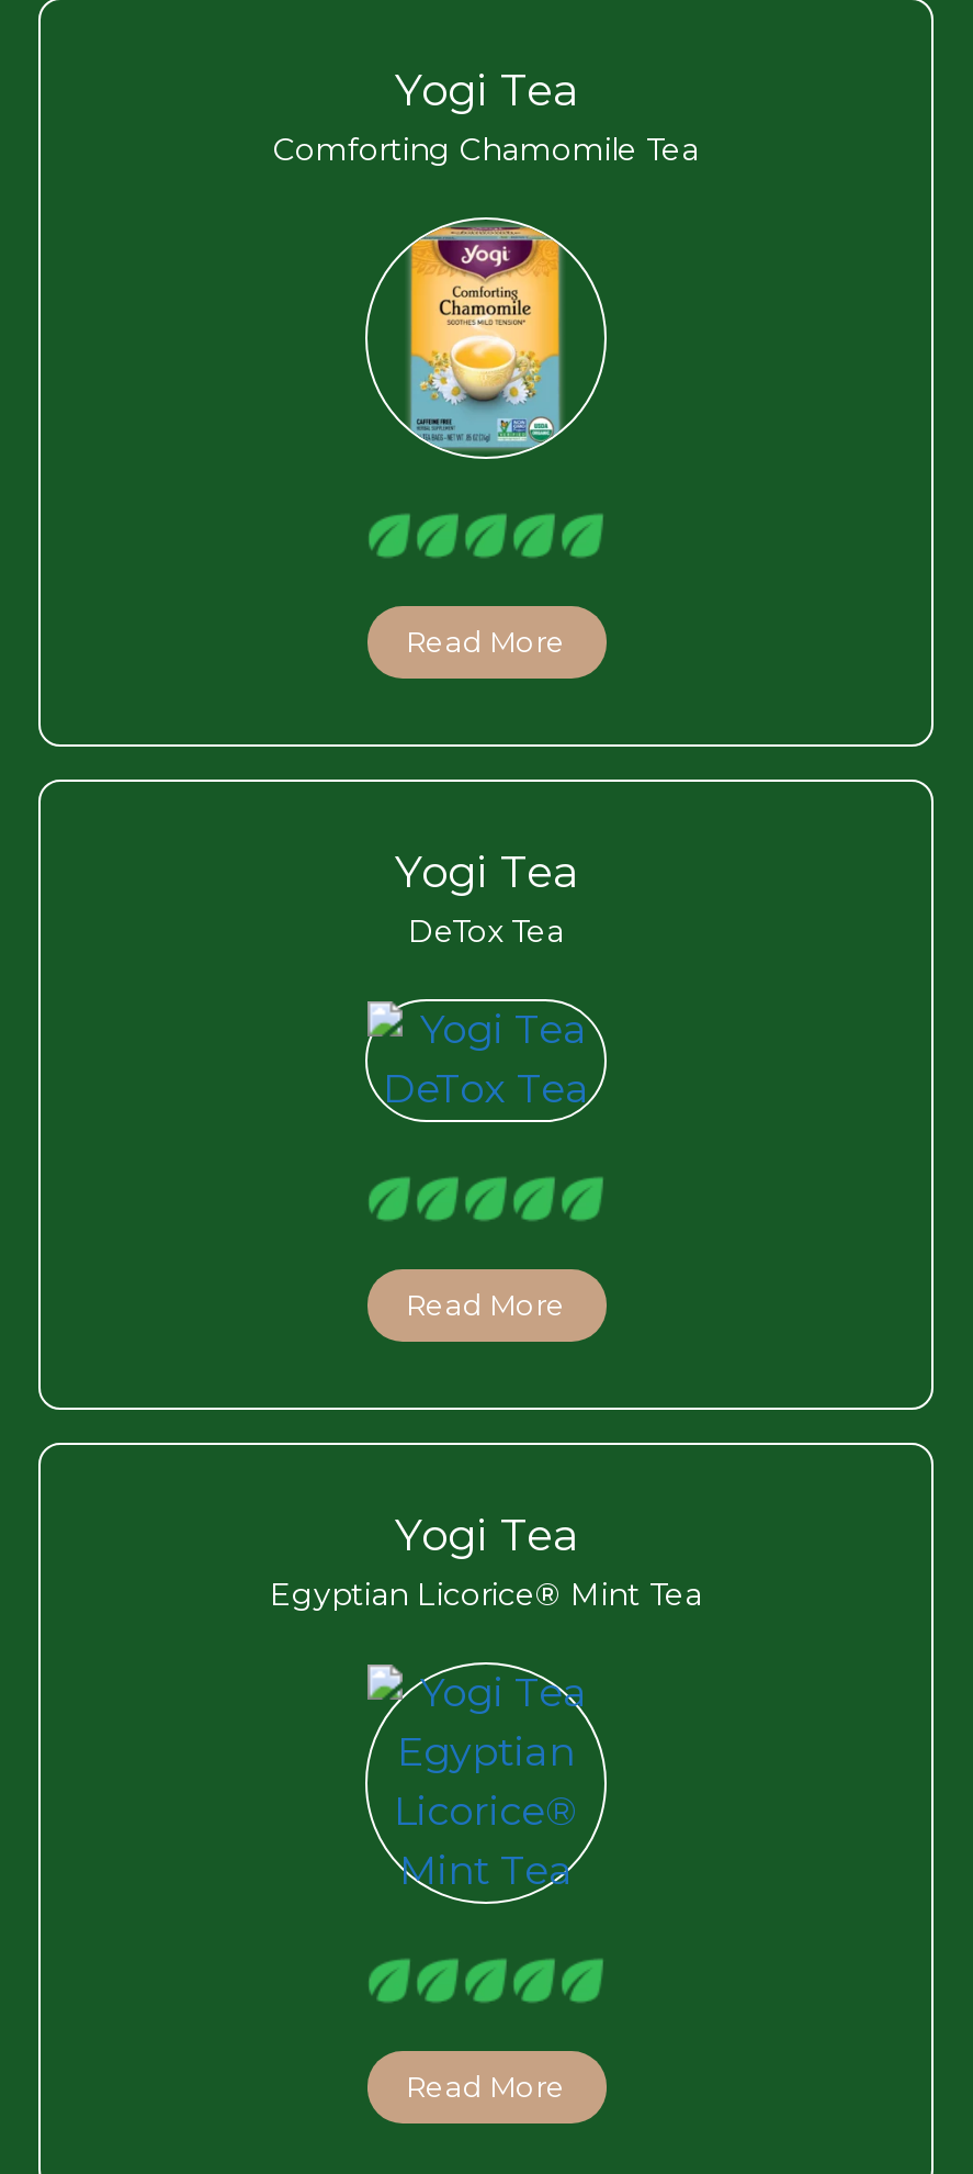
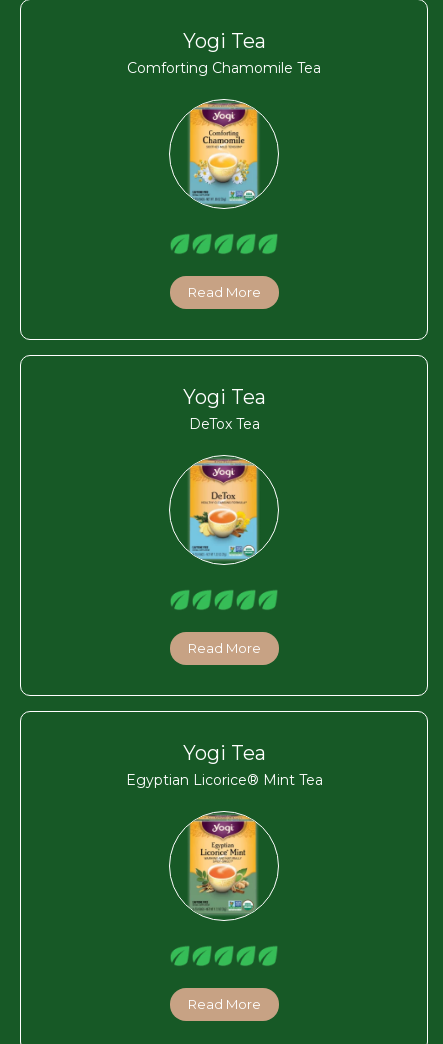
- [image]
+ [image]

- [image]
+ [image]
